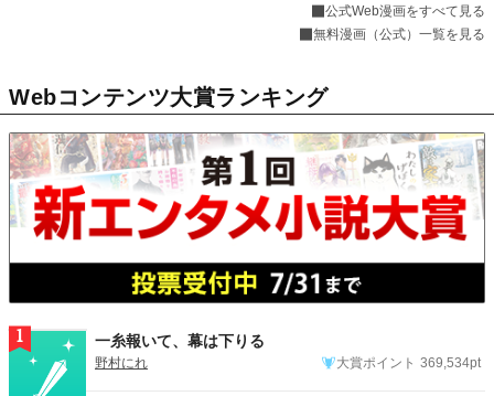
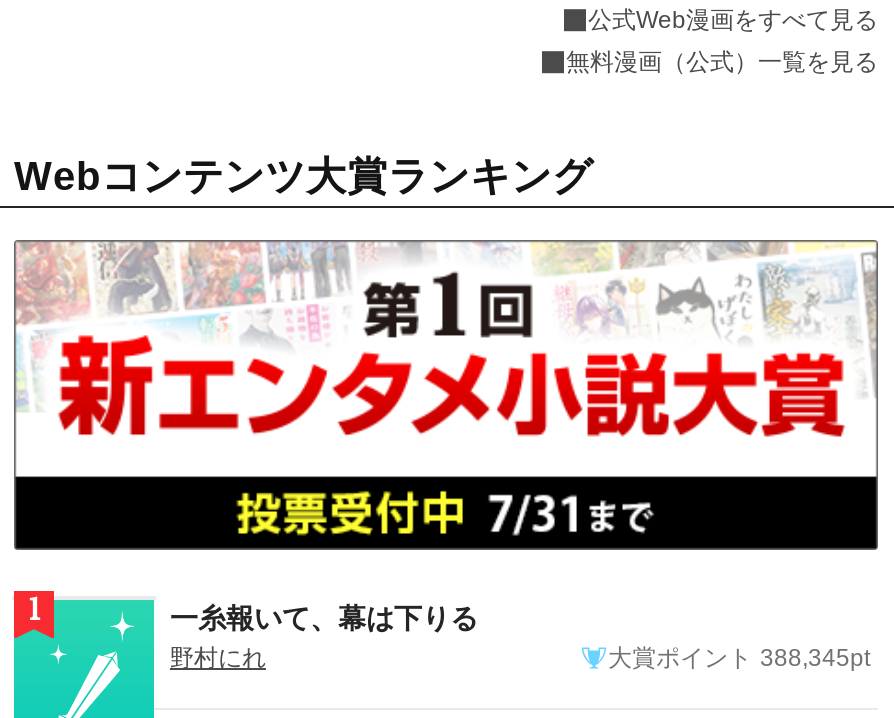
- 大賞ポイント 369,534pt
+ 大賞ポイント 388,345pt
